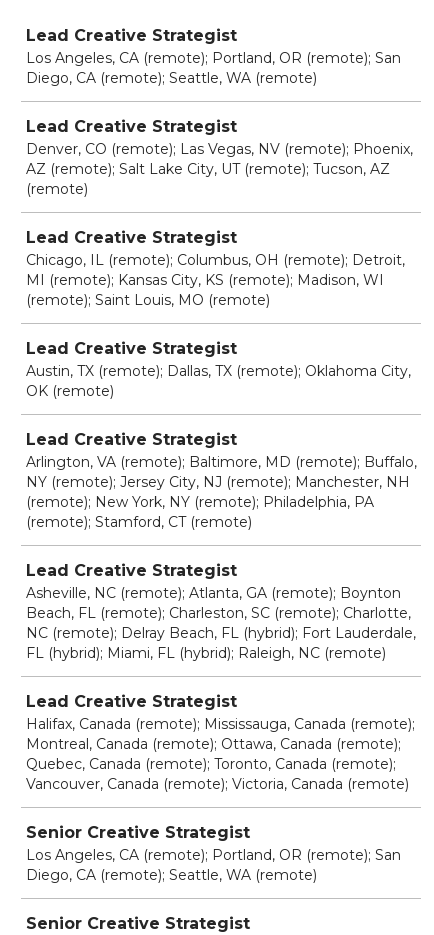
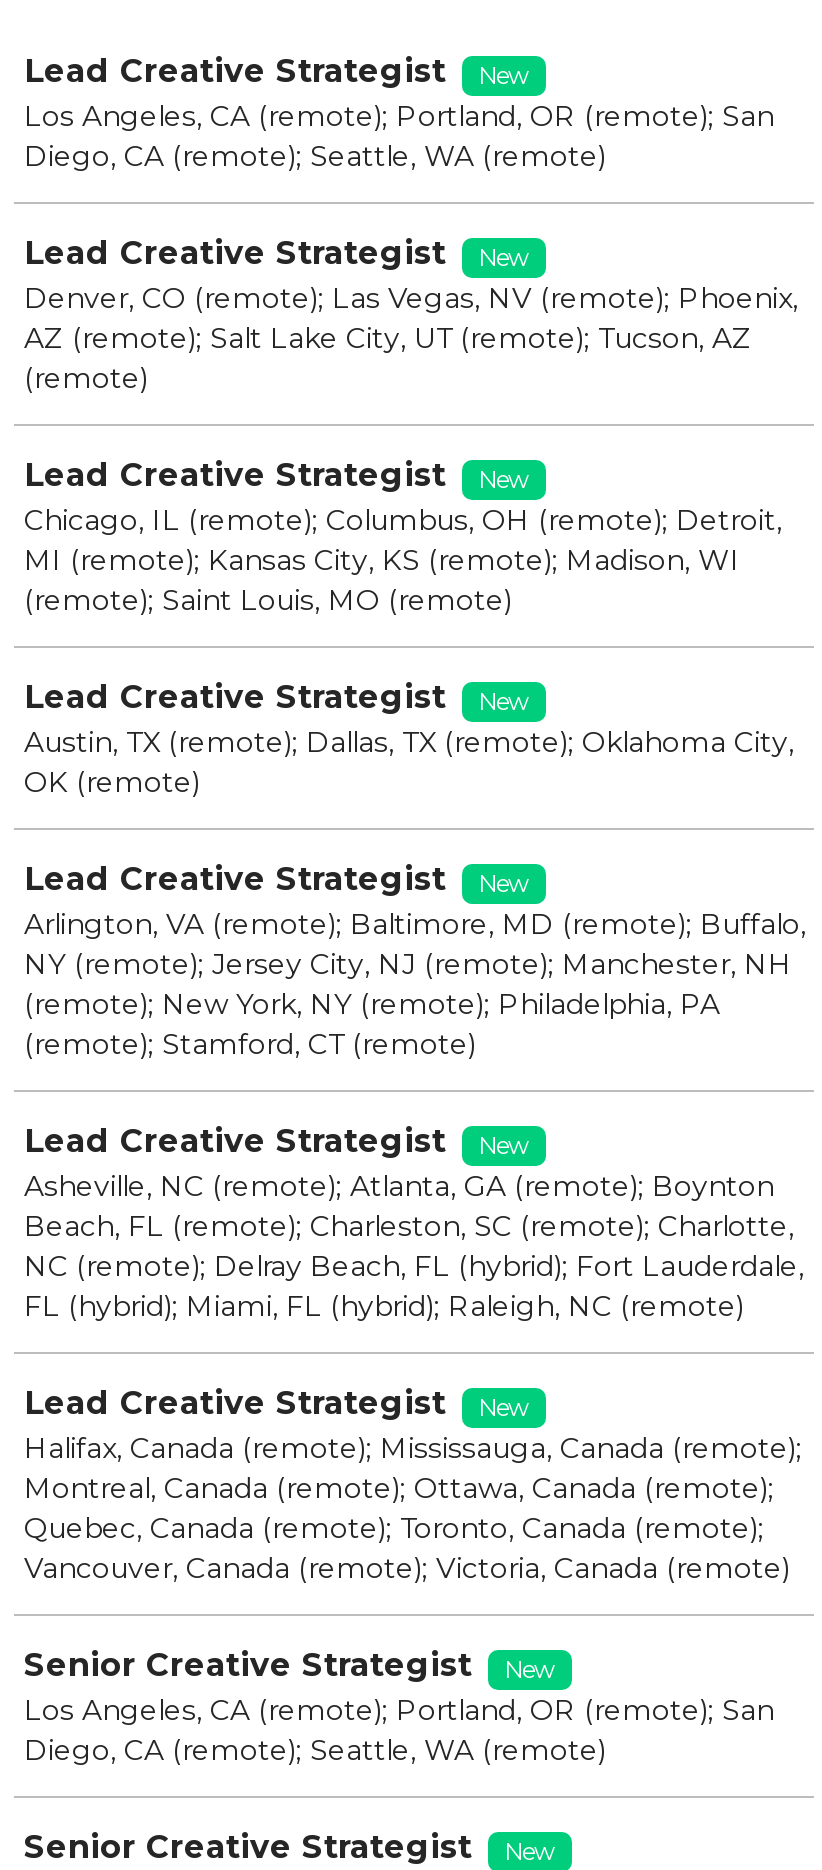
+ New

+ New

+ New

+ New

+ New

+ New

+ New

+ New

+ New
